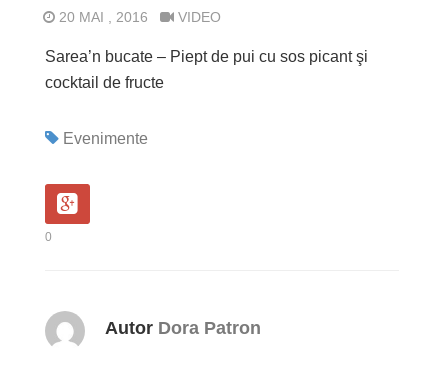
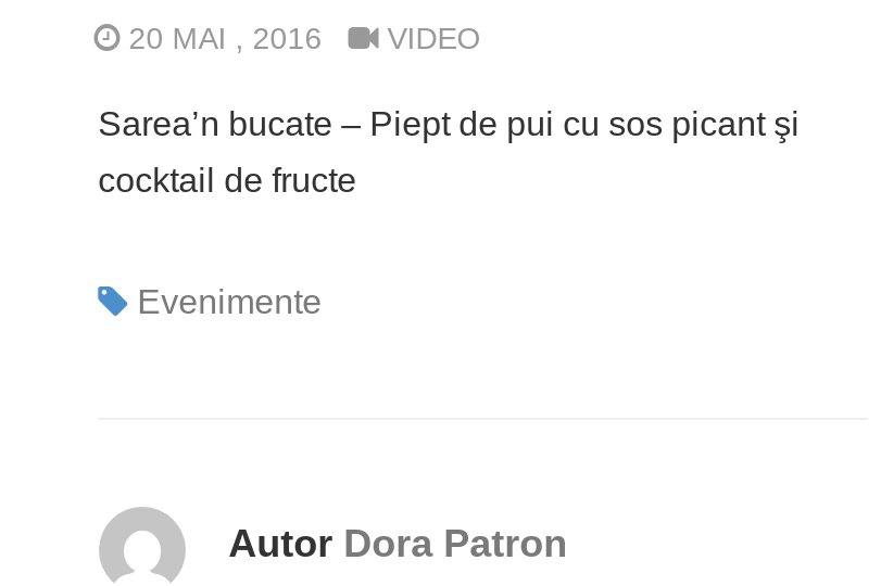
- [image]
- 0
